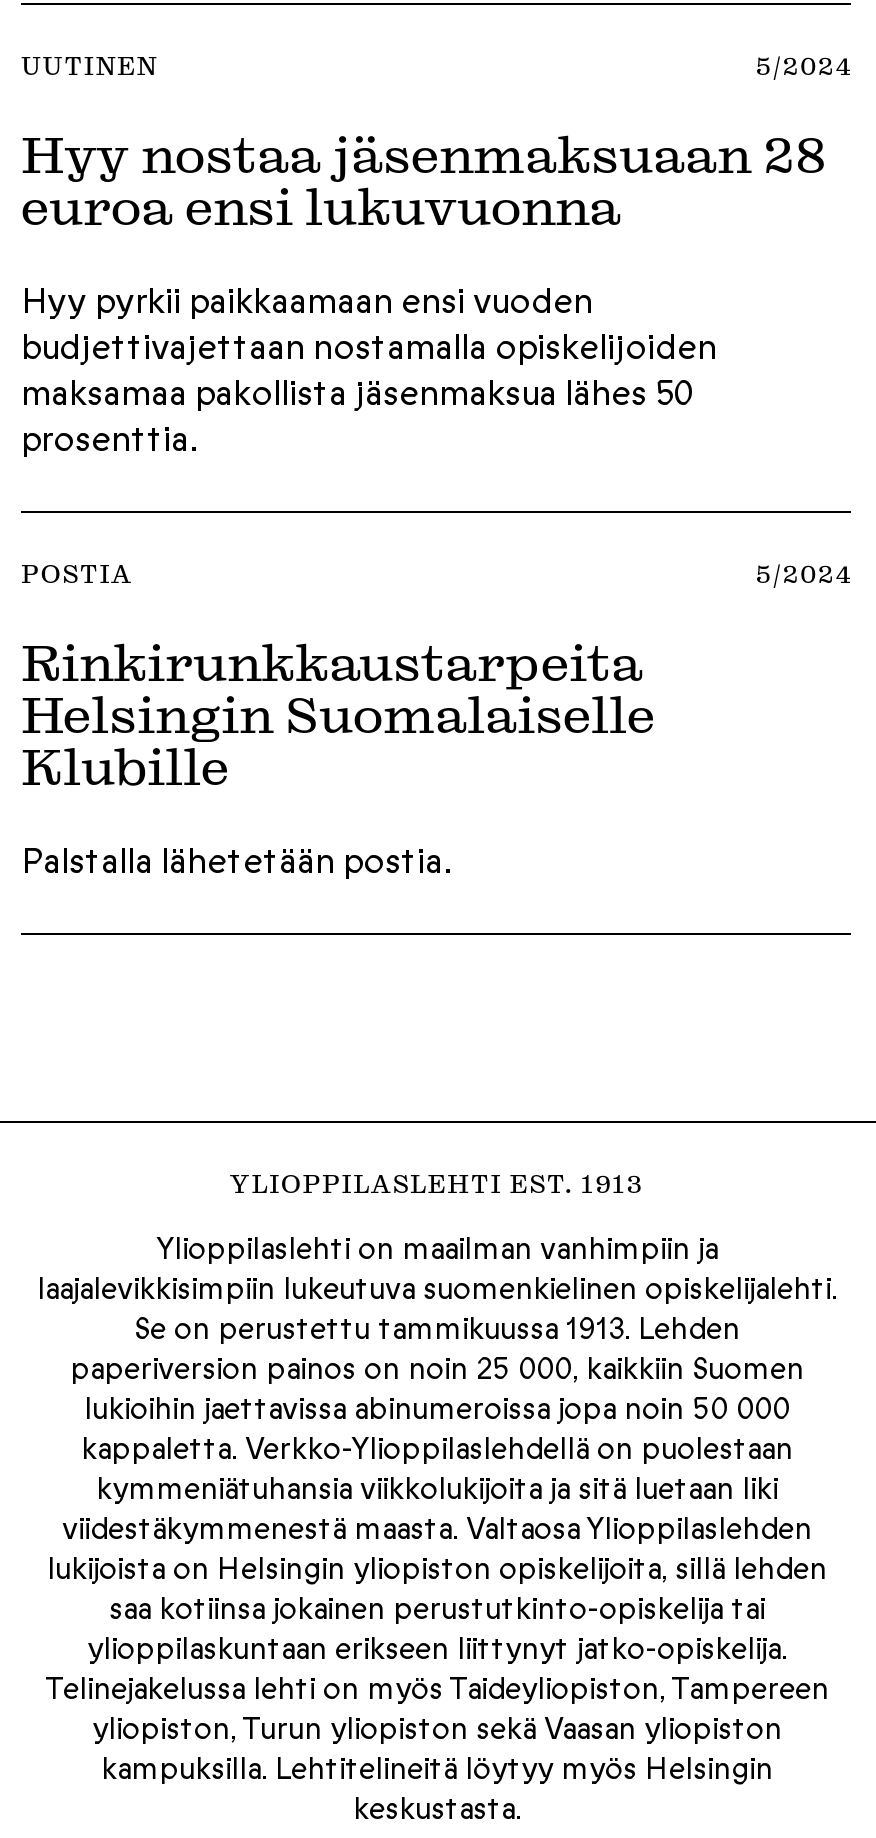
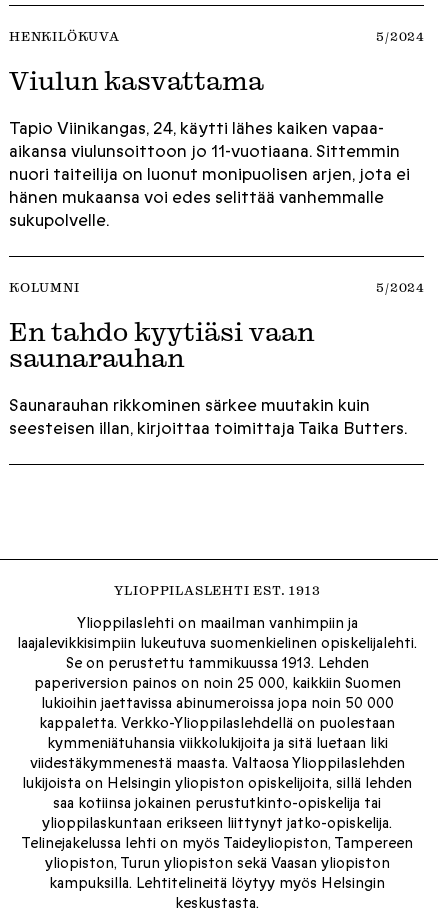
- UUTINEN
+ HENKILÖKUVA

- Hyy nostaa jäsenmaksuaan 28
- euroa ensi lukuvuonna
+ Viulun kasvattama

- Hyy pyrkii paikkaamaan ensi vuoden
- budjettivajettaan nostamalla opiskelijoiden
- maksamaa pakollista jäsenmaksua lähes 50
- prosenttia.
+ Tapio Viinikangas, 24, käytti lähes kaiken vapaa-
+ aikansa viulunsoittoon jo 11-vuotiaana. Sittemmin
+ nuori taiteilija on luonut monipuolisen arjen, jota ei
+ hänen mukaansa voi edes selittää vanhemmalle
+ sukupolvelle.

- POSTIA
+ KOLUMNI

- Rinkirunkkaustarpeita
- Helsingin Suomalaiselle
- Klubille
+ En tahdo kyytiäsi vaan
+ saunarauhan

- Palstalla lähetetään postia.
+ Saunarauhan rikkominen särkee muutakin kuin
+ seesteisen illan, kirjoittaa toimittaja Taika Butters.
